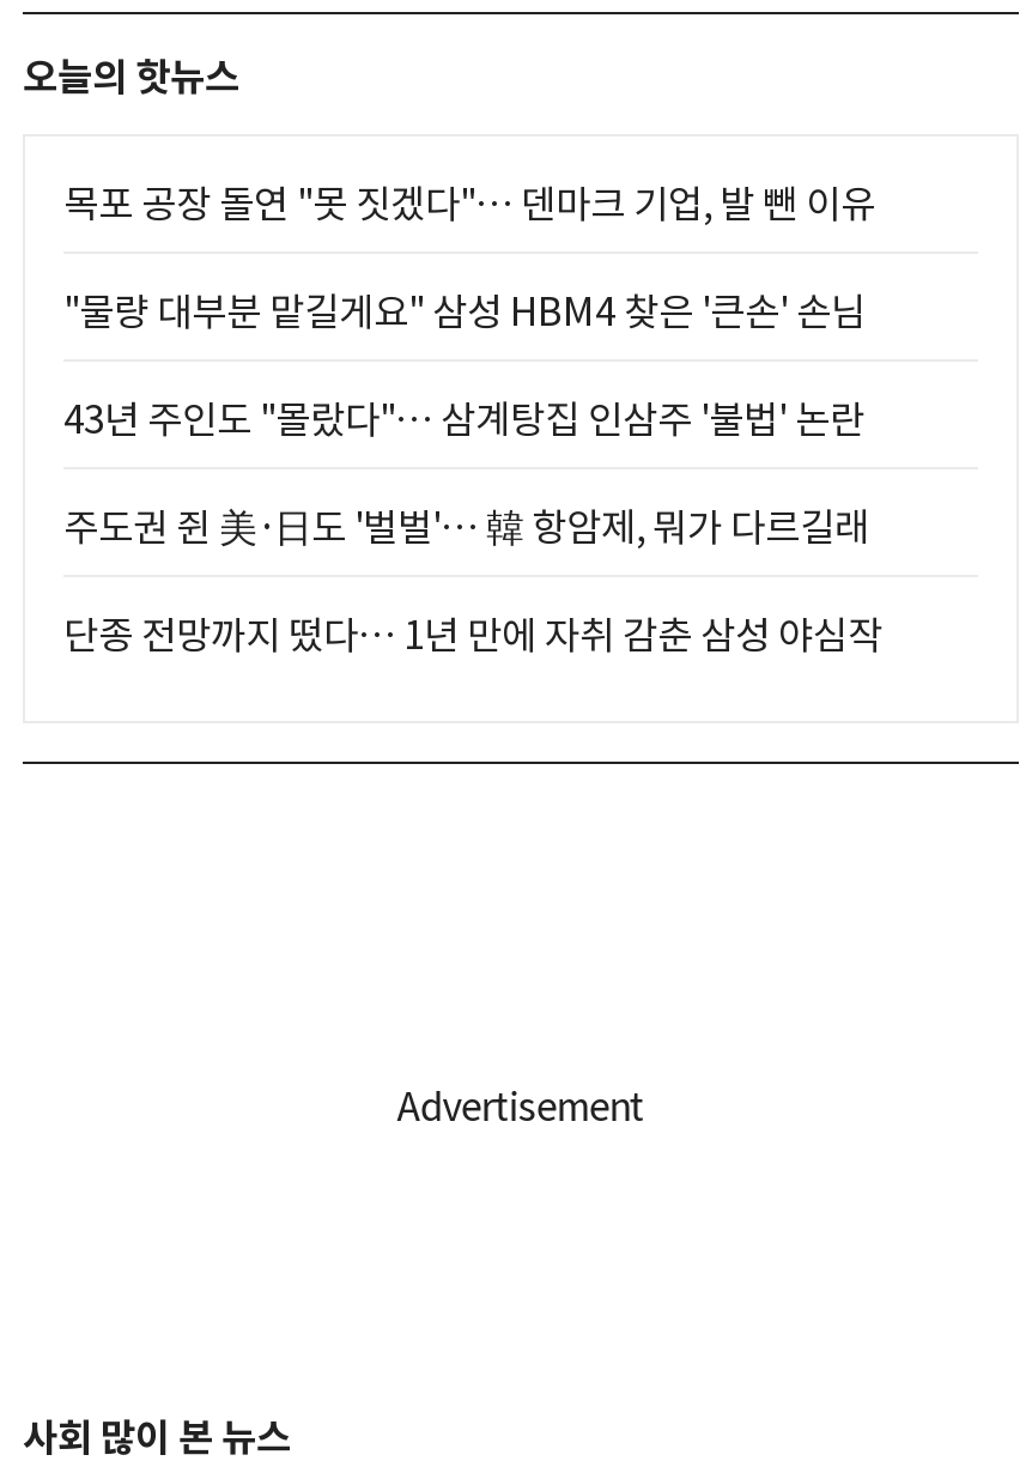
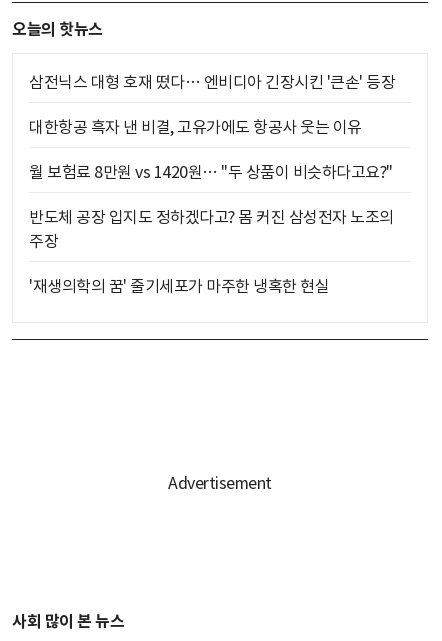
- 목포 공장 돌연 "못 짓겠다"… 덴마크 기업, 발 뺀 이유
+ 삼전닉스 대형 호재 떴다… 엔비디아 긴장시킨 '큰손' 등장

- "물량 대부분 맡길게요" 삼성 HBM4 찾은 '큰손' 손님
+ 대한항공 흑자 낸 비결, 고유가에도 항공사 웃는 이유

- 43년 주인도 "몰랐다"… 삼계탕집 인삼주 '불법' 논란
+ 월 보험료 8만원 vs 1420원… "두 상품이 비슷하다고요?"

- 주도권 쥔 美·日도 '벌벌'… 韓 항암제, 뭐가 다르길래
+ 반도체 공장 입지도 정하겠다고? 몸 커진 삼성전자 노조의
+ 주장

- 단종 전망까지 떴다… 1년 만에 자취 감춘 삼성 야심작
+ '재생의학의 꿈' 줄기세포가 마주한 냉혹한 현실
